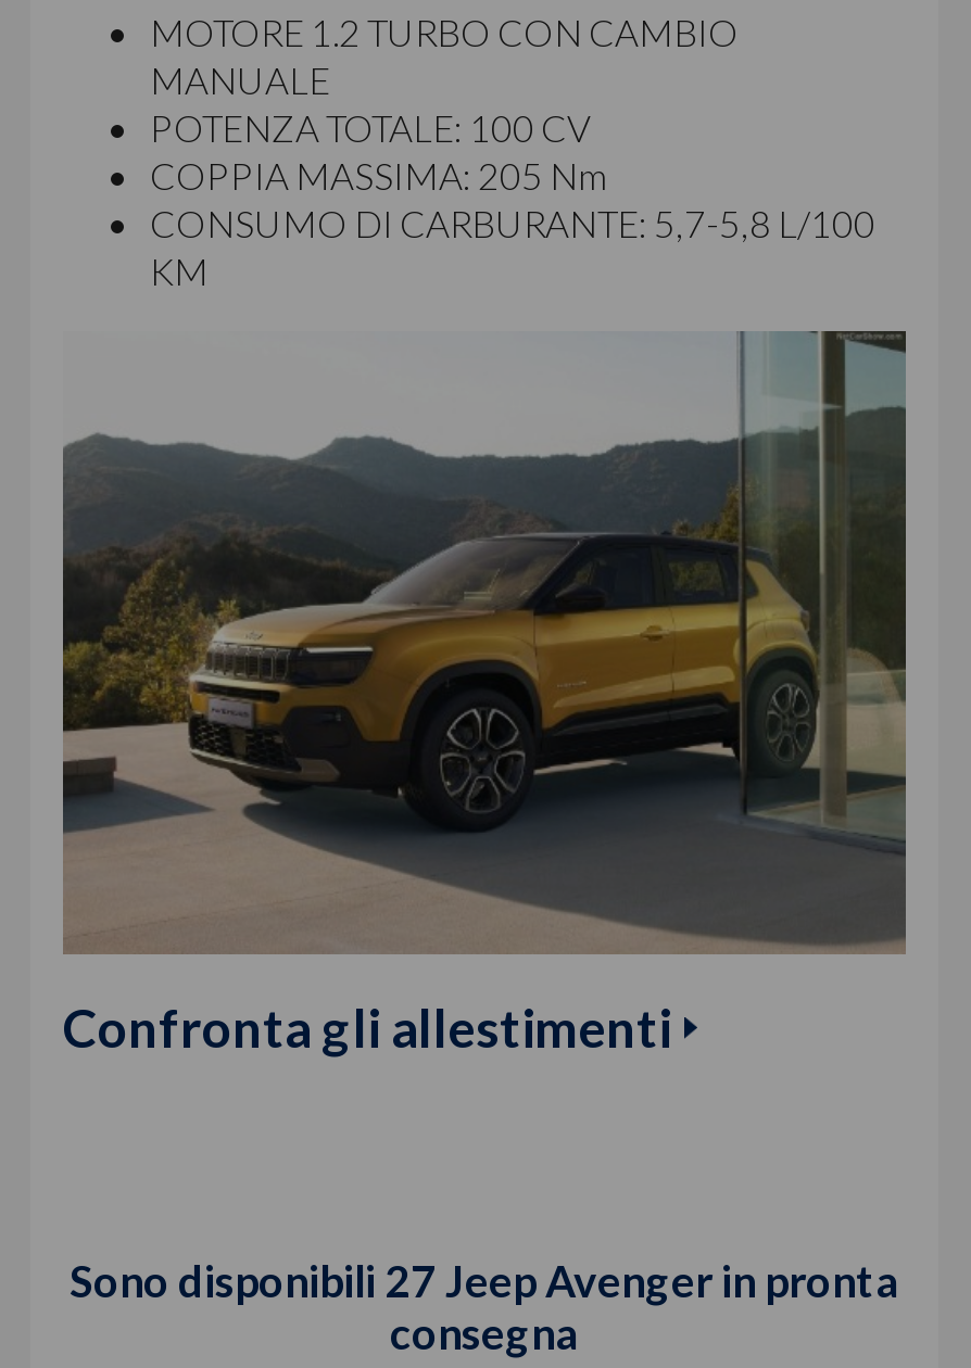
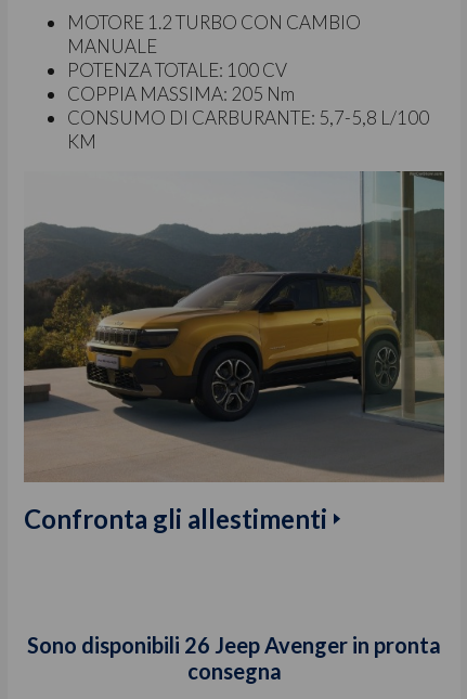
- Sono disponibili 27 Jeep Avenger in pronta
+ Sono disponibili 26 Jeep Avenger in pronta
